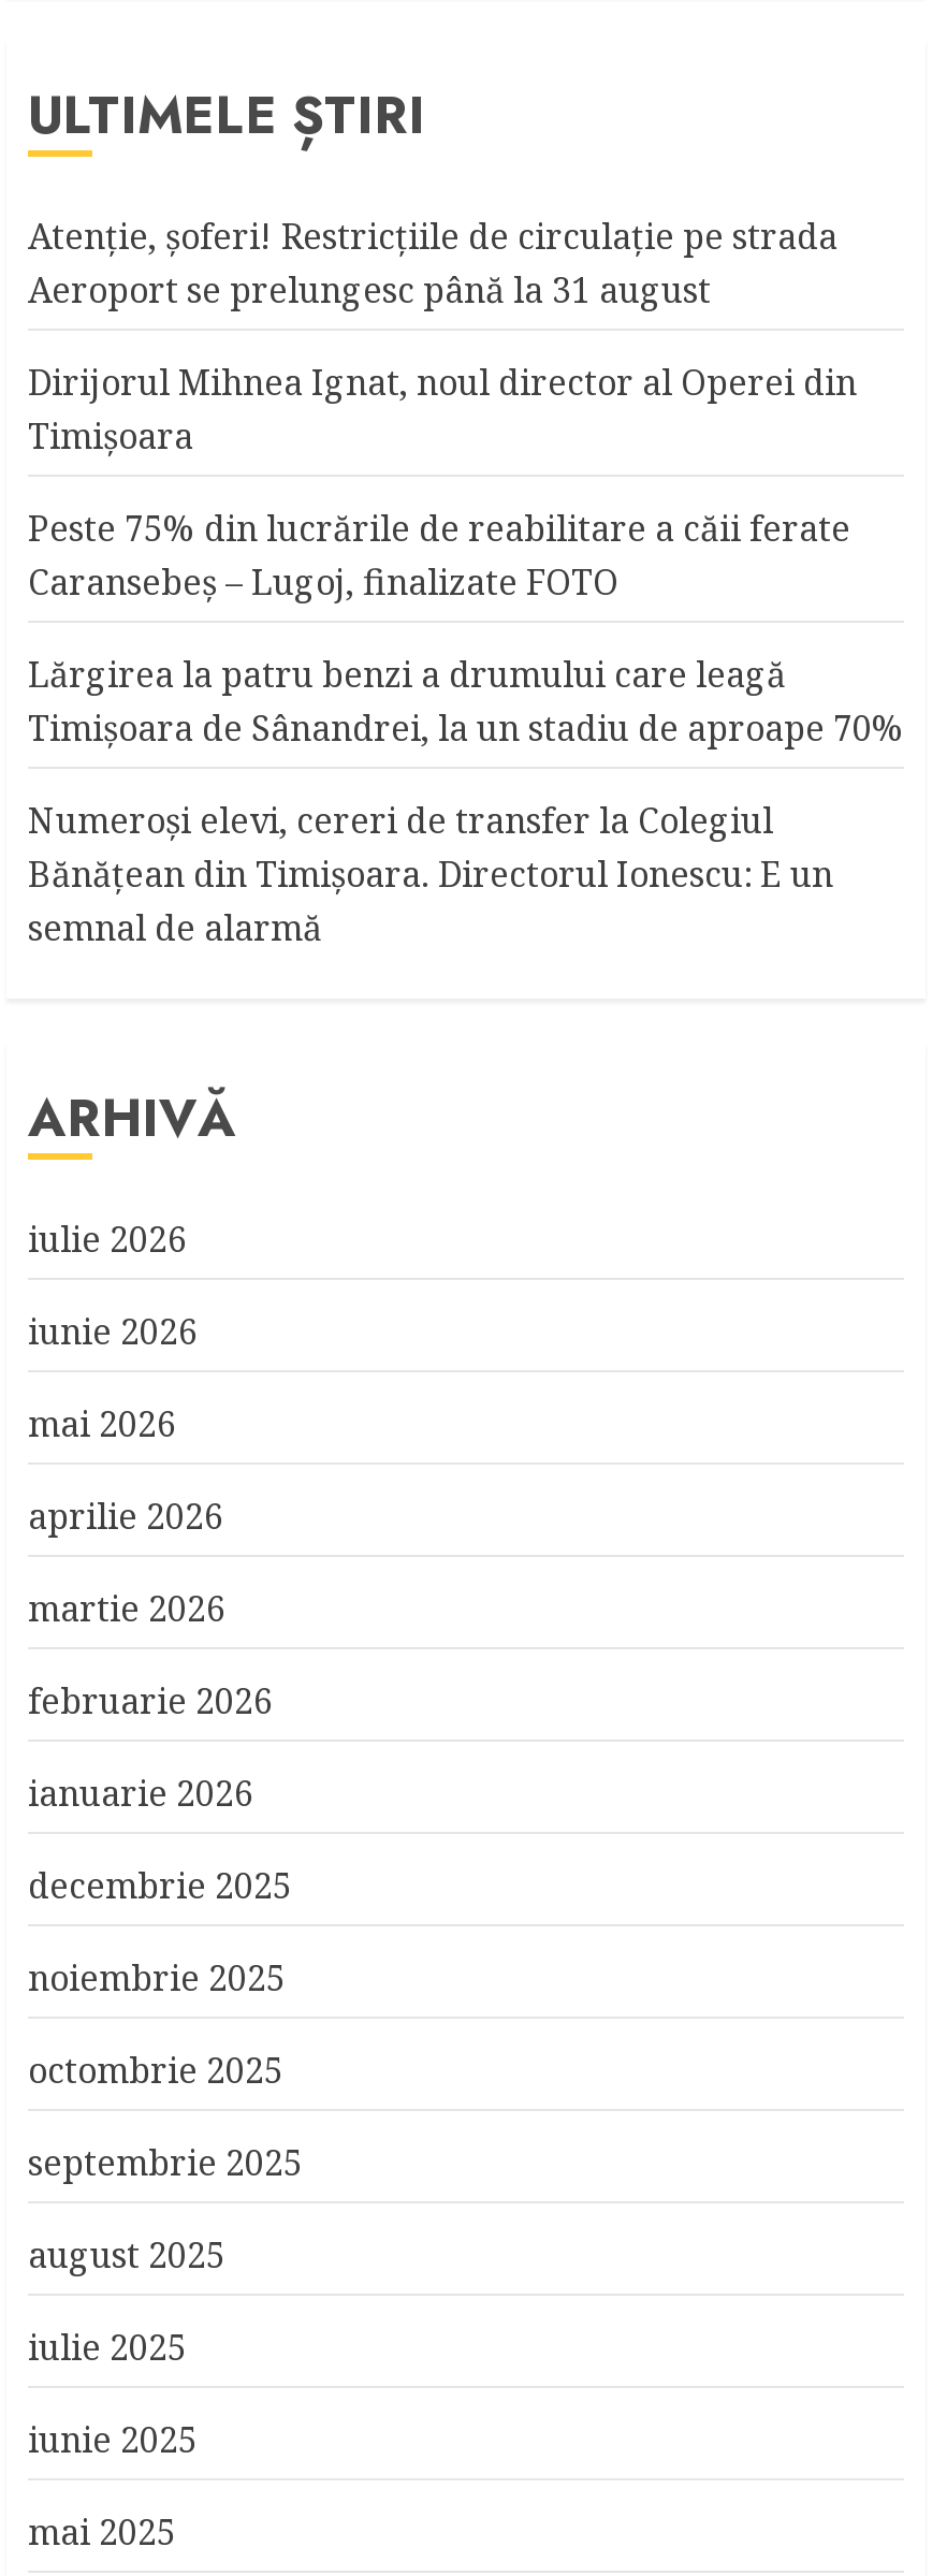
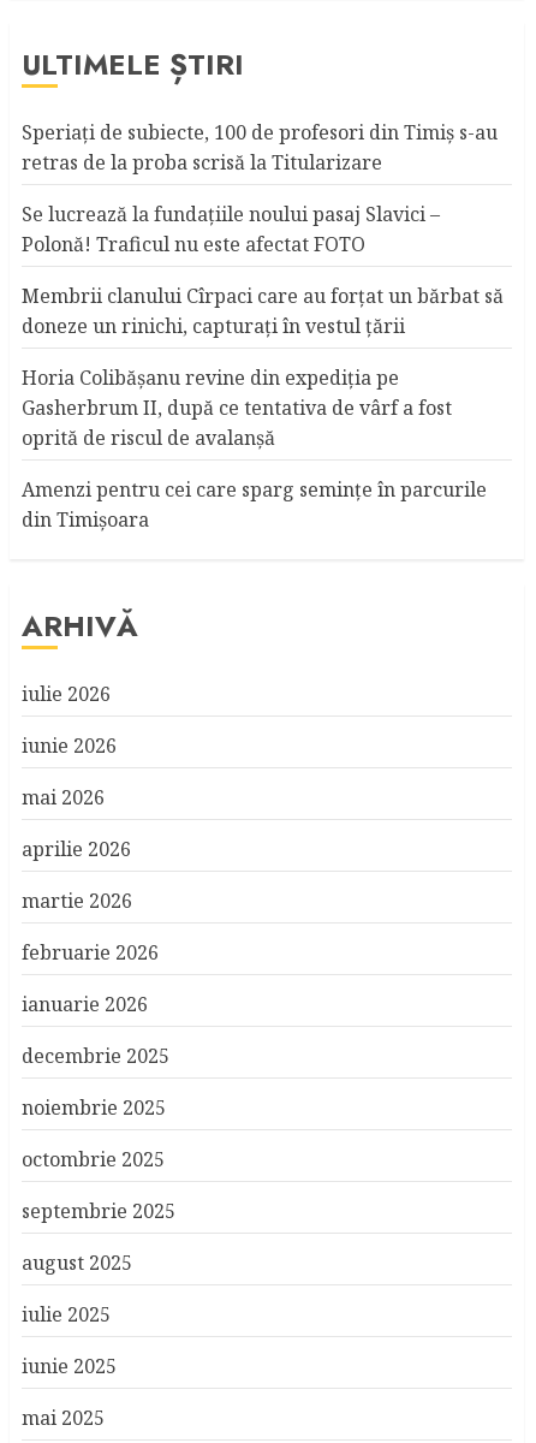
- Atenţie, şoferi! Restricțiile de circulație pe strada
- Aeroport se prelungesc până la 31 august
+ Speriaţi de subiecte, 100 de profesori din Timiş s-au
+ retras de la proba scrisă la Titularizare

- Dirijorul Mihnea Ignat, noul director al Operei din
- Timişoara
+ Se lucrează la fundaţiile noului pasaj Slavici –
+ Polonă! Traficul nu este afectat FOTO

- Peste 75% din lucrările de reabilitare a căii ferate
- Caransebeş – Lugoj, finalizate FOTO
+ Membrii clanului Cîrpaci care au forţat un bărbat să
+ doneze un rinichi, capturaţi în vestul ţării

- Lărgirea la patru benzi a drumului care leagă
- Timișoara de Sânandrei, la un stadiu de aproape 70%
+ Horia Colibășanu revine din expediția pe
+ Gasherbrum II, după ce tentativa de vârf a fost
+ oprită de riscul de avalanșă

- Numeroşi elevi, cereri de transfer la Colegiul
- Bănăţean din Timişoara. Directorul Ionescu: E un
- semnal de alarmă
+ Amenzi pentru cei care sparg seminţe în parcurile
+ din Timişoara
